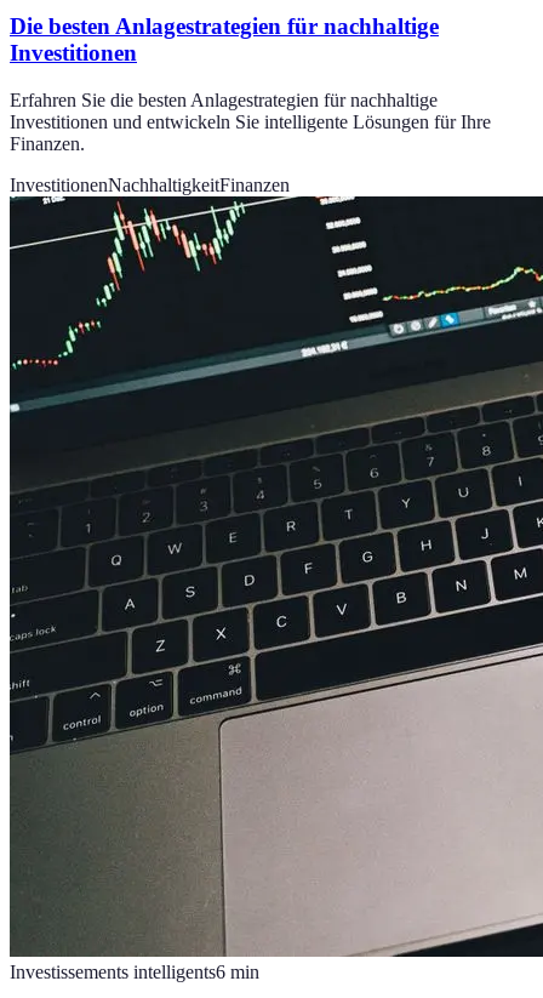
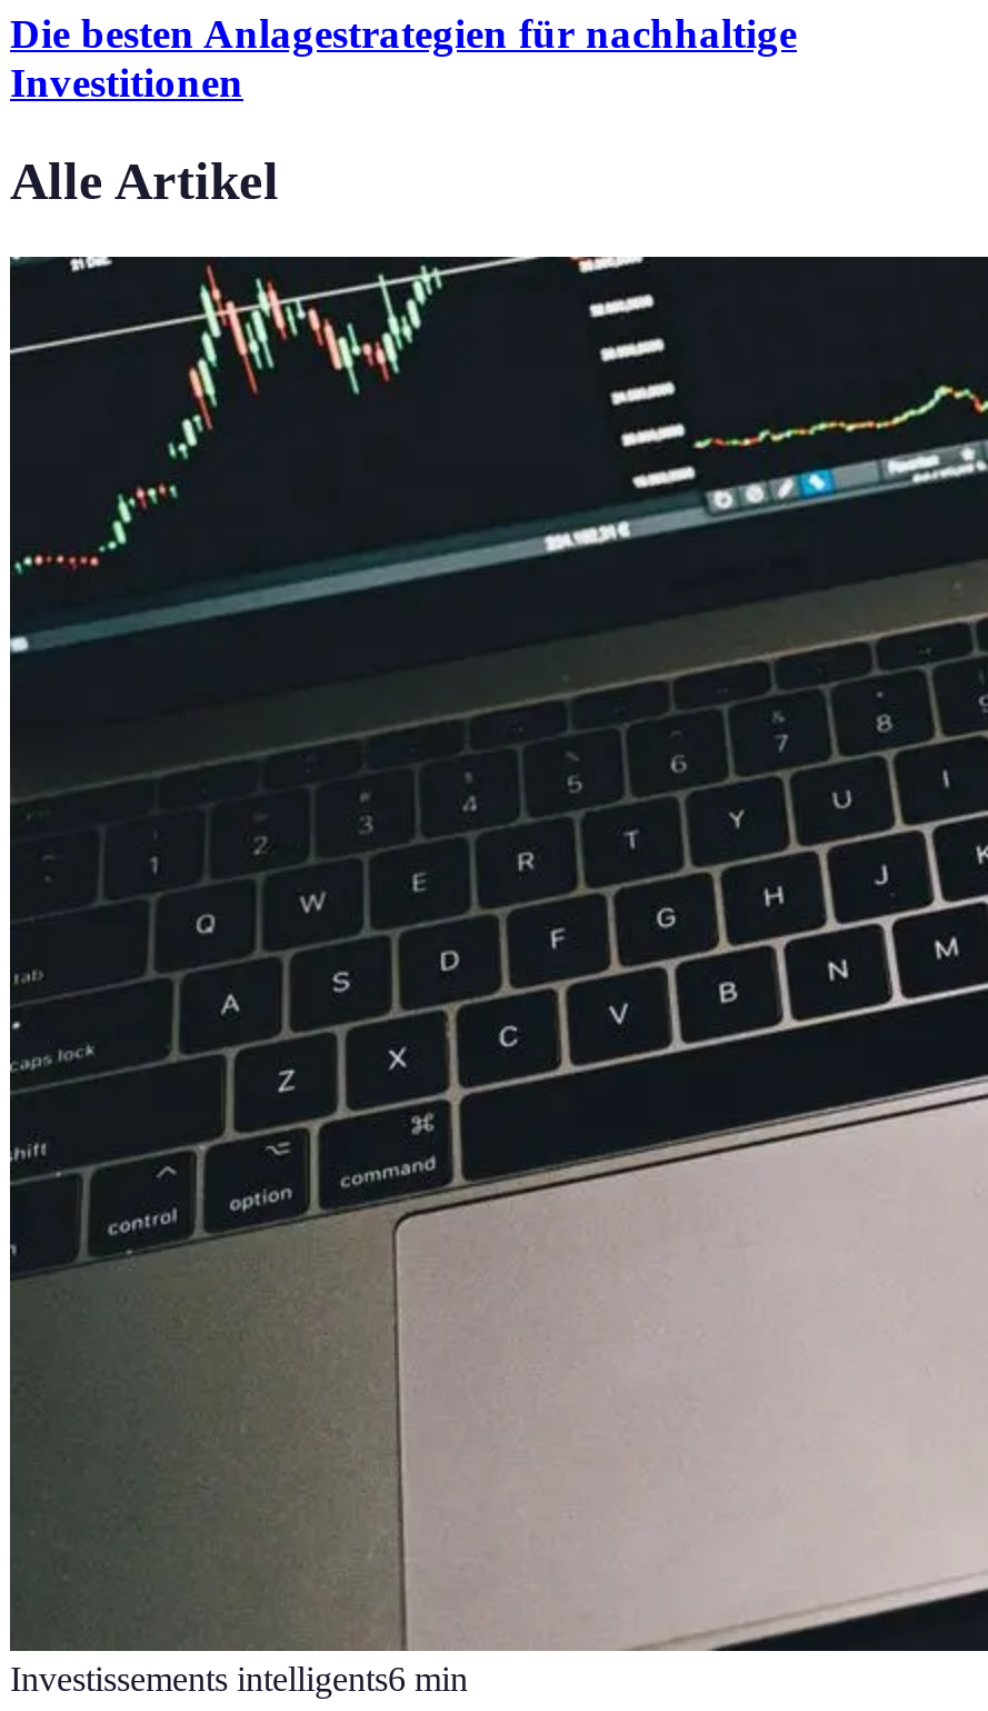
- Erfahren Sie die besten Anlagestrategien für nachhaltige
- Investitionen und entwickeln Sie intelligente Lösungen für Ihre
- Finanzen.
- InvestitionenNachhaltigkeitFinanzen
+ Alle Artikel
